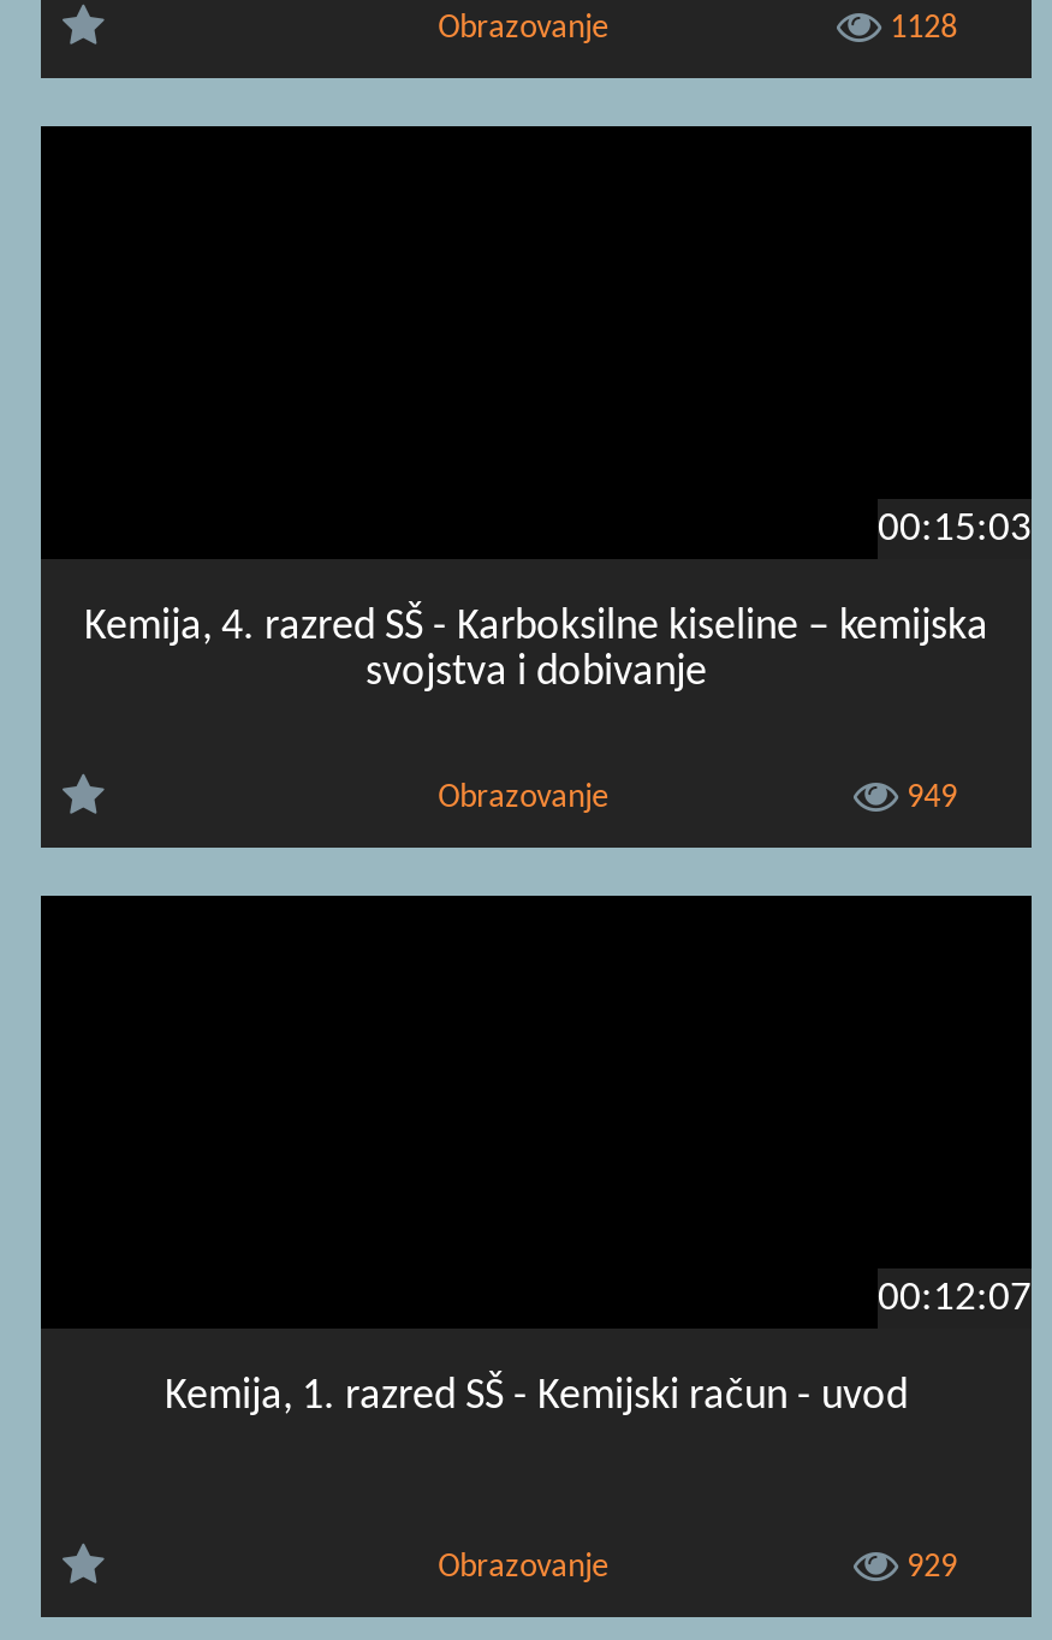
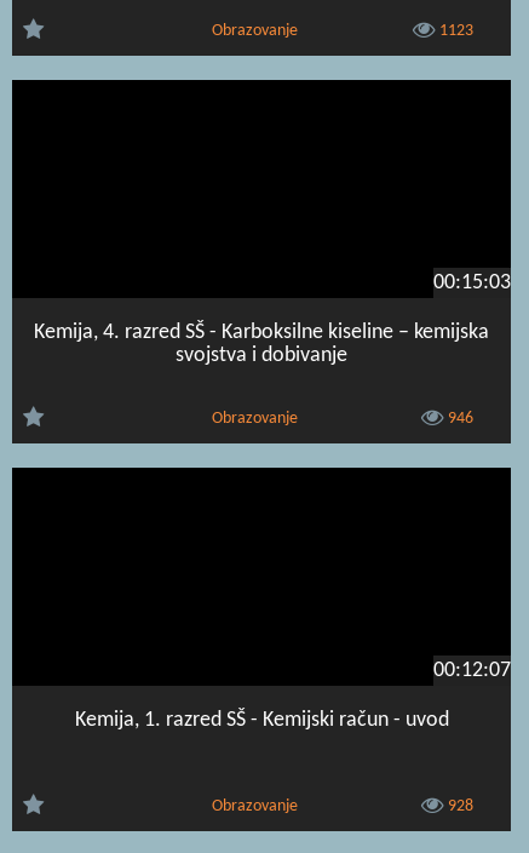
- 1128
+ 1123

- 949
+ 946

- 929
+ 928
